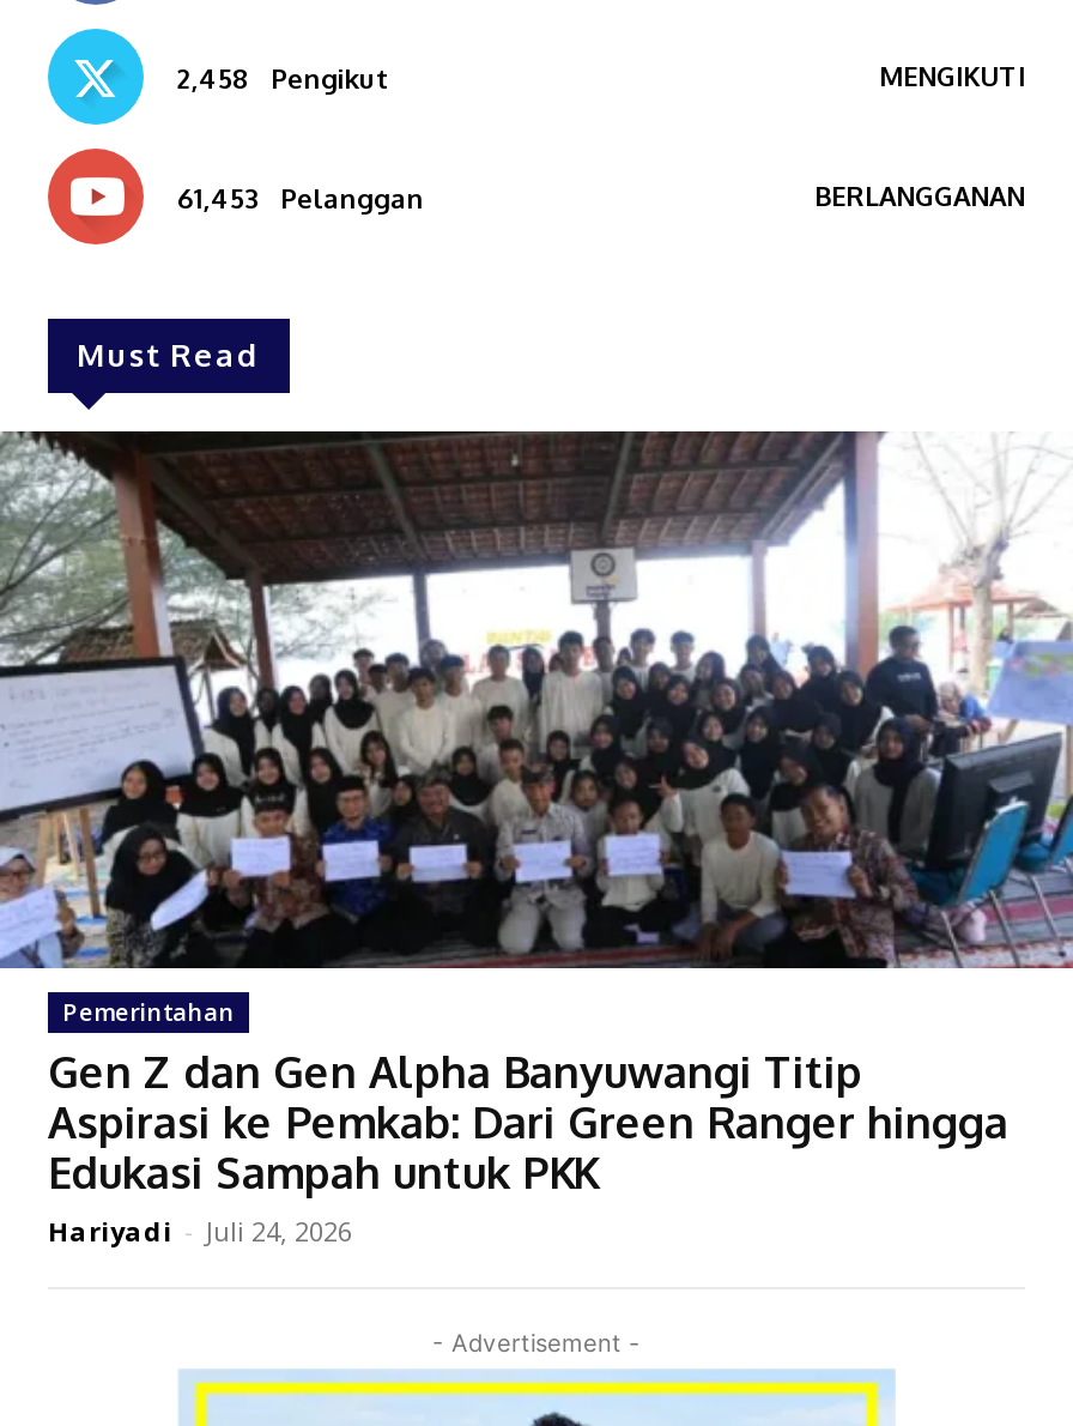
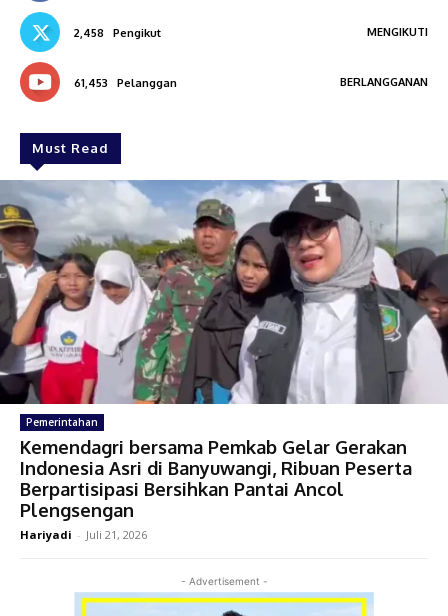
- [image]
- Gen Z dan Gen Alpha Banyuwangi Titip
- Aspirasi ke Pemkab: Dari Green Ranger hingga
- Edukasi Sampah untuk PKK
- Hariyadi - Juli 24, 2026
+ [image]
+ Kemendagri bersama Pemkab Gelar Gerakan
+ Indonesia Asri di Banyuwangi, Ribuan Peserta
+ Berpartisipasi Bersihkan Pantai Ancol
+ Plengsengan
+ Hariyadi - Juli 21, 2026
